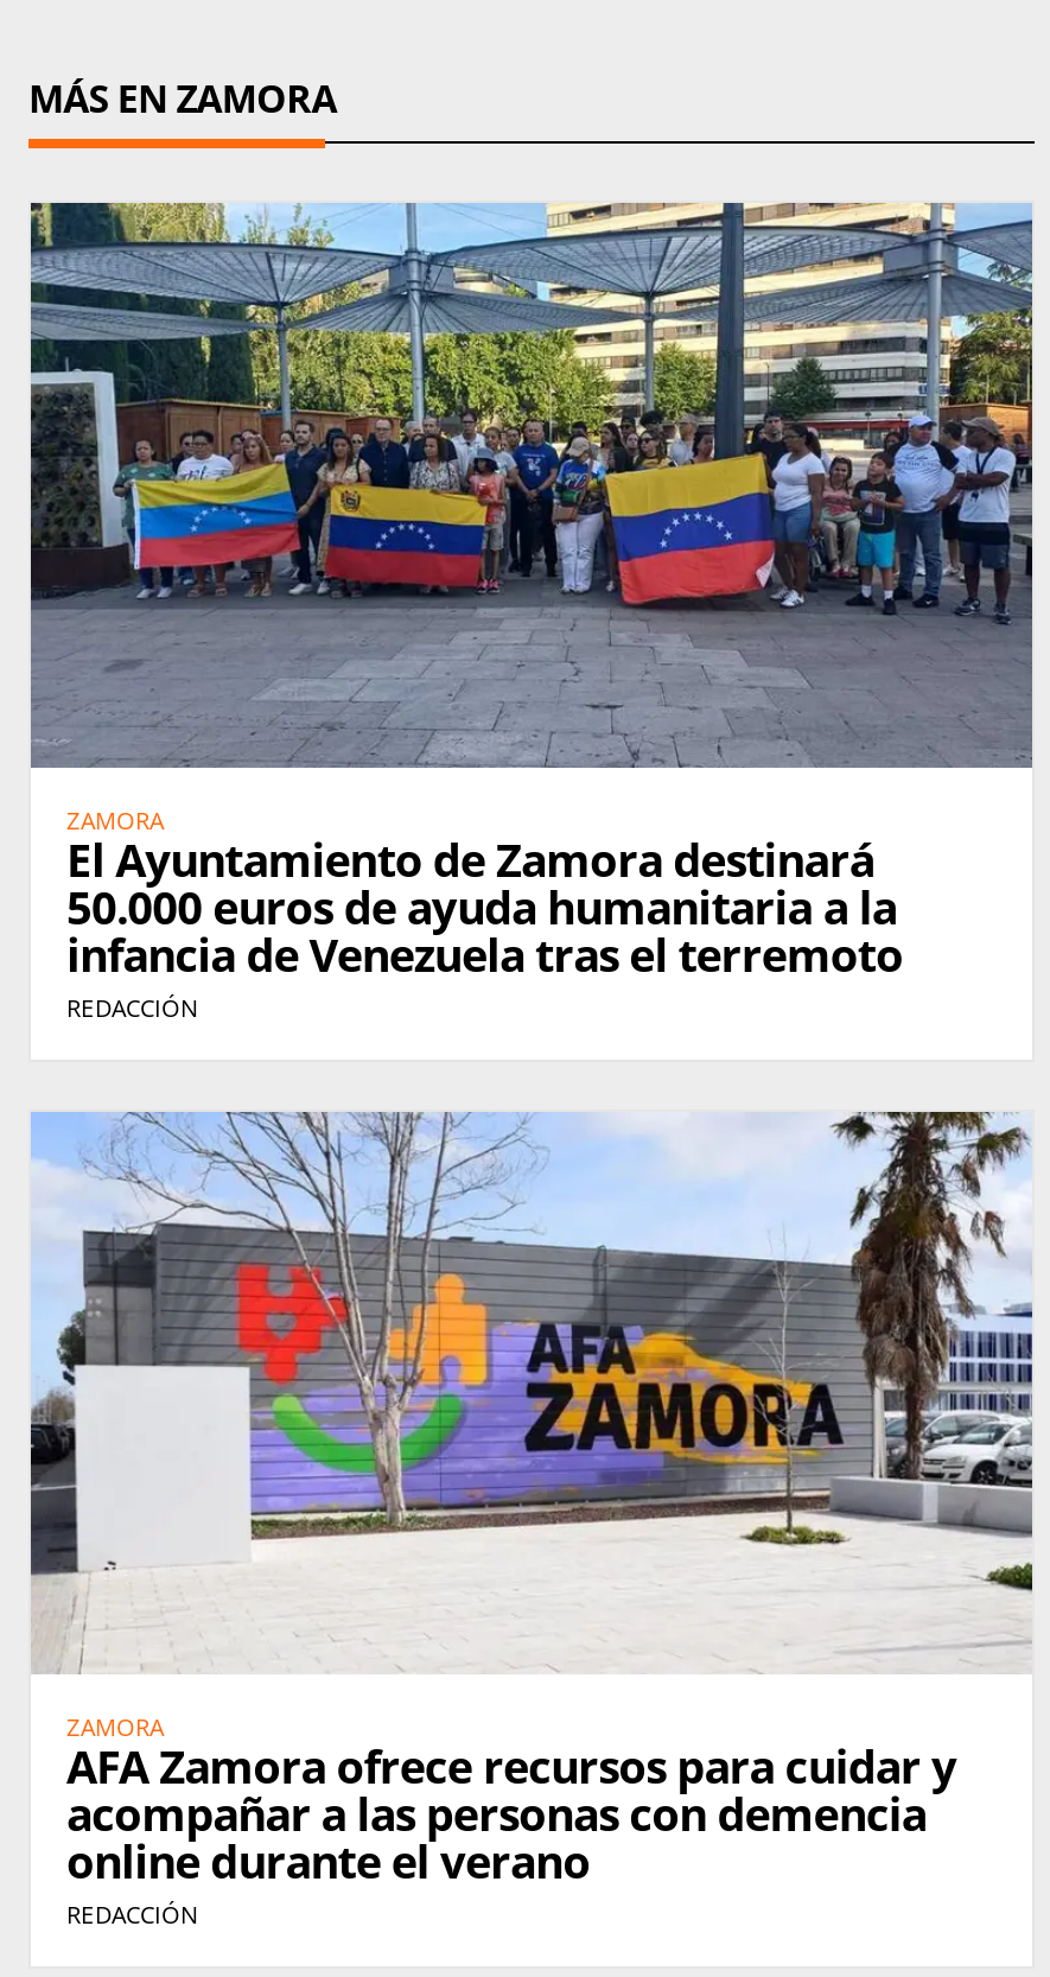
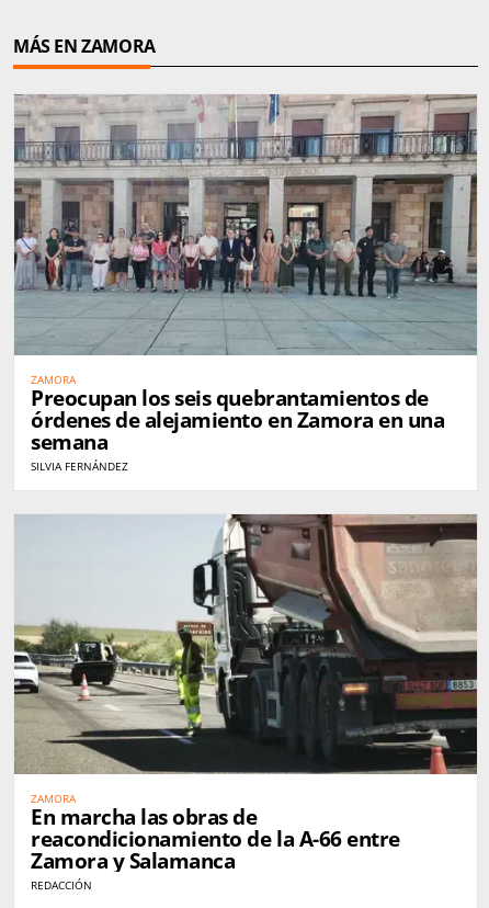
- [image]
- El Ayuntamiento de Zamora destinará
- 50.000 euros de ayuda humanitaria a la
- infancia de Venezuela tras el terremoto
- REDACCIÓN
+ [image]
+ Preocupan los seis quebrantamientos de
+ órdenes de alejamiento en Zamora en una
+ semana
+ SILVIA FERNÁNDEZ

- [image]
- AFA Zamora ofrece recursos para cuidar y
- acompañar a las personas con demencia
- online durante el verano
+ [image]
+ En marcha las obras de
+ reacondicionamiento de la A-66 entre
+ Zamora y Salamanca
